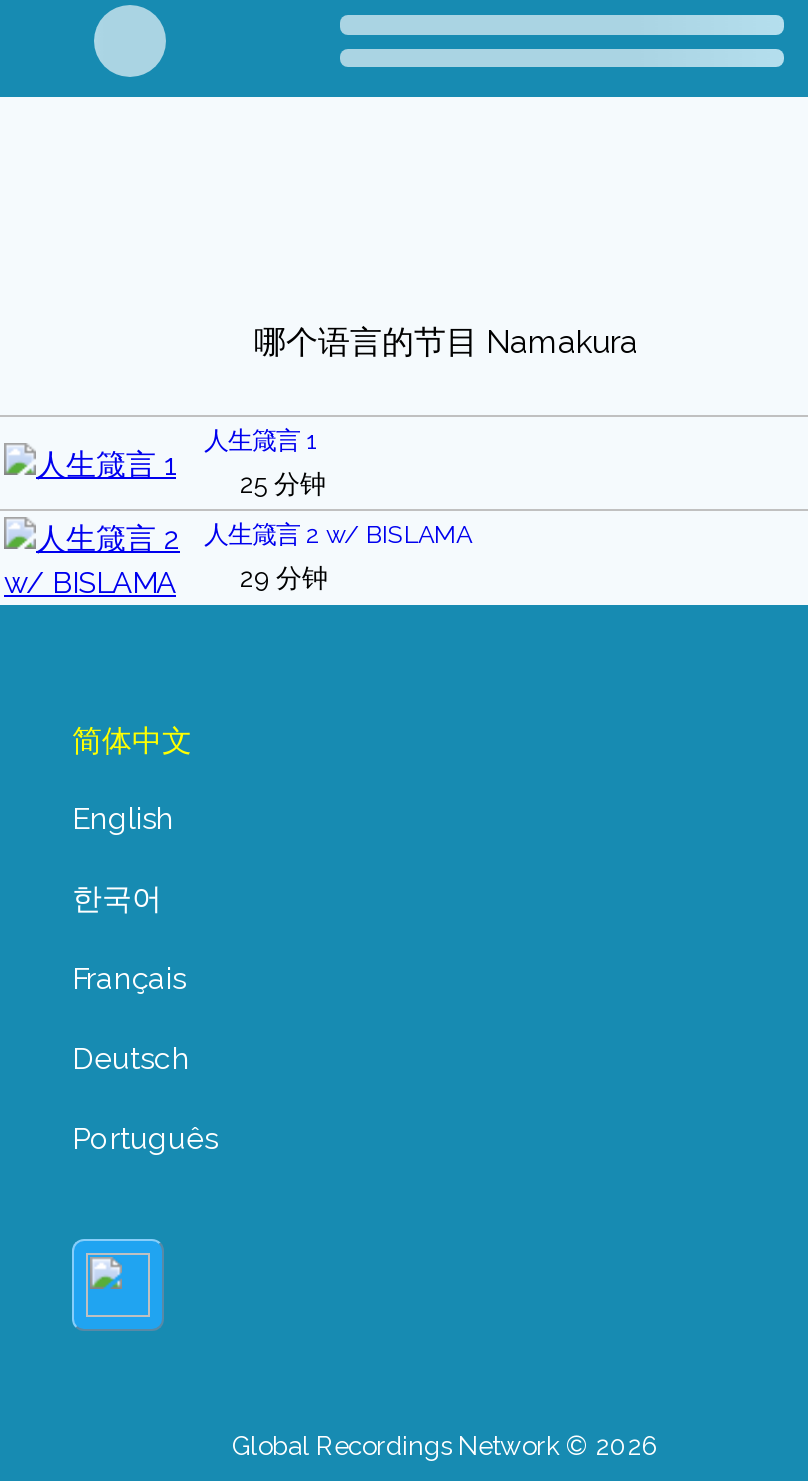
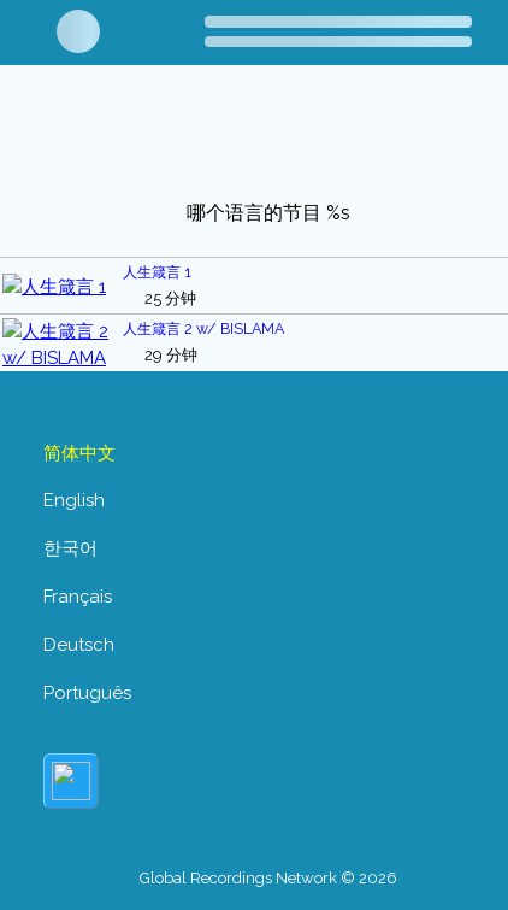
- 哪个语言的节目 Namakura
+ 哪个语言的节目 %s
